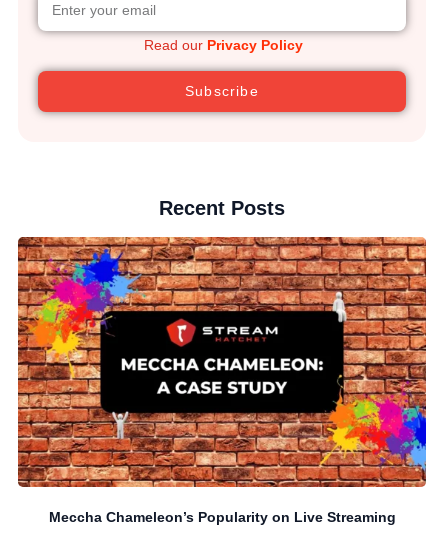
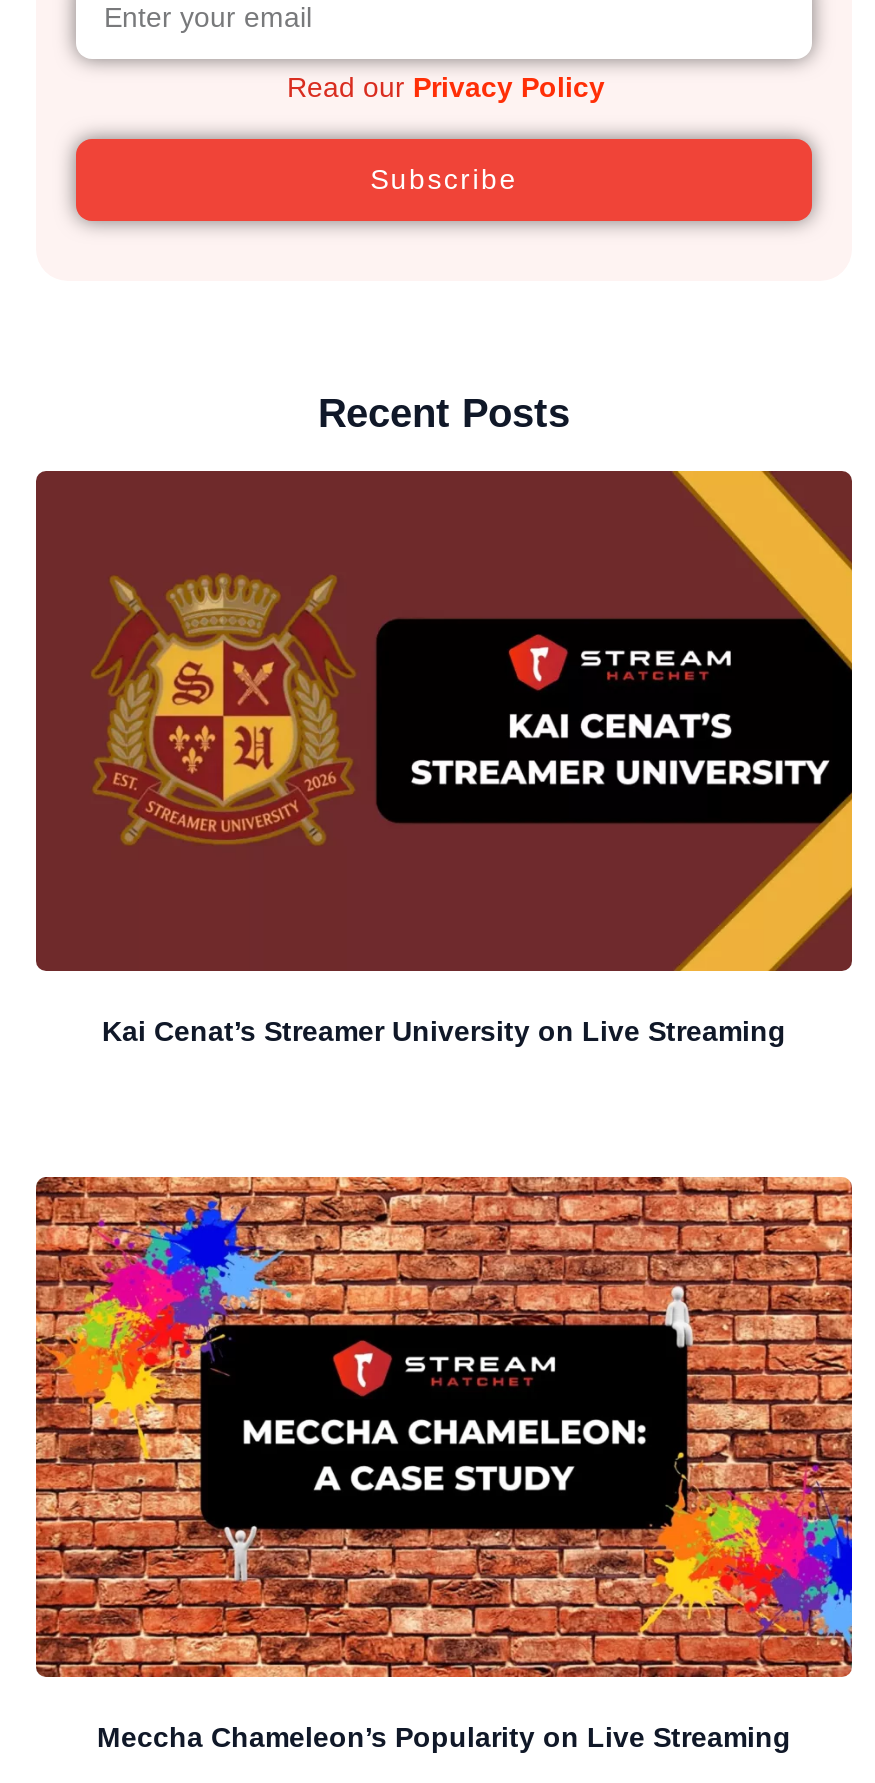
+ [image]
+ Kai Cenat’s Streamer University on Live Streaming
